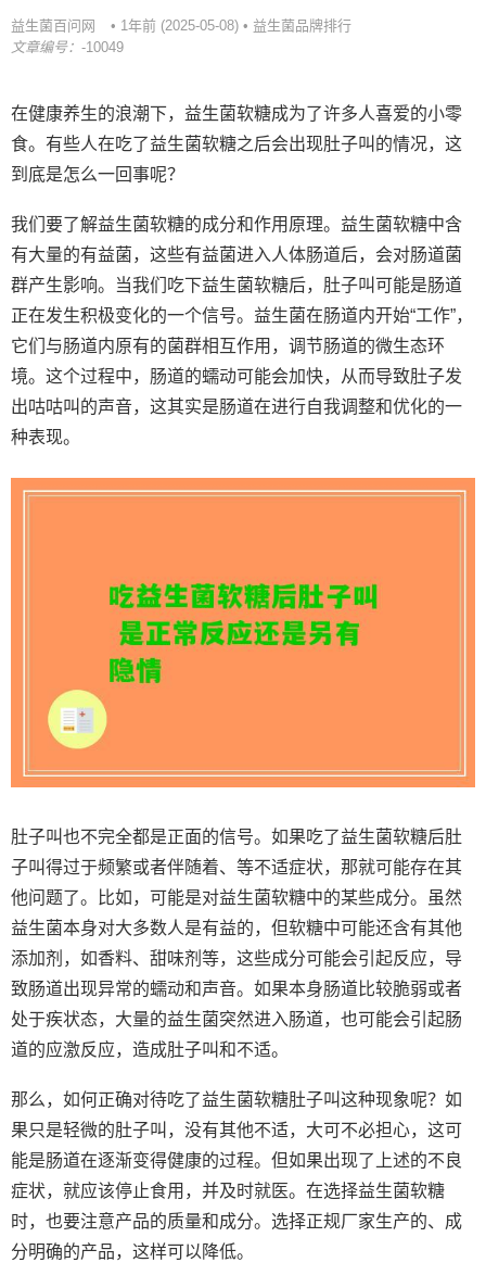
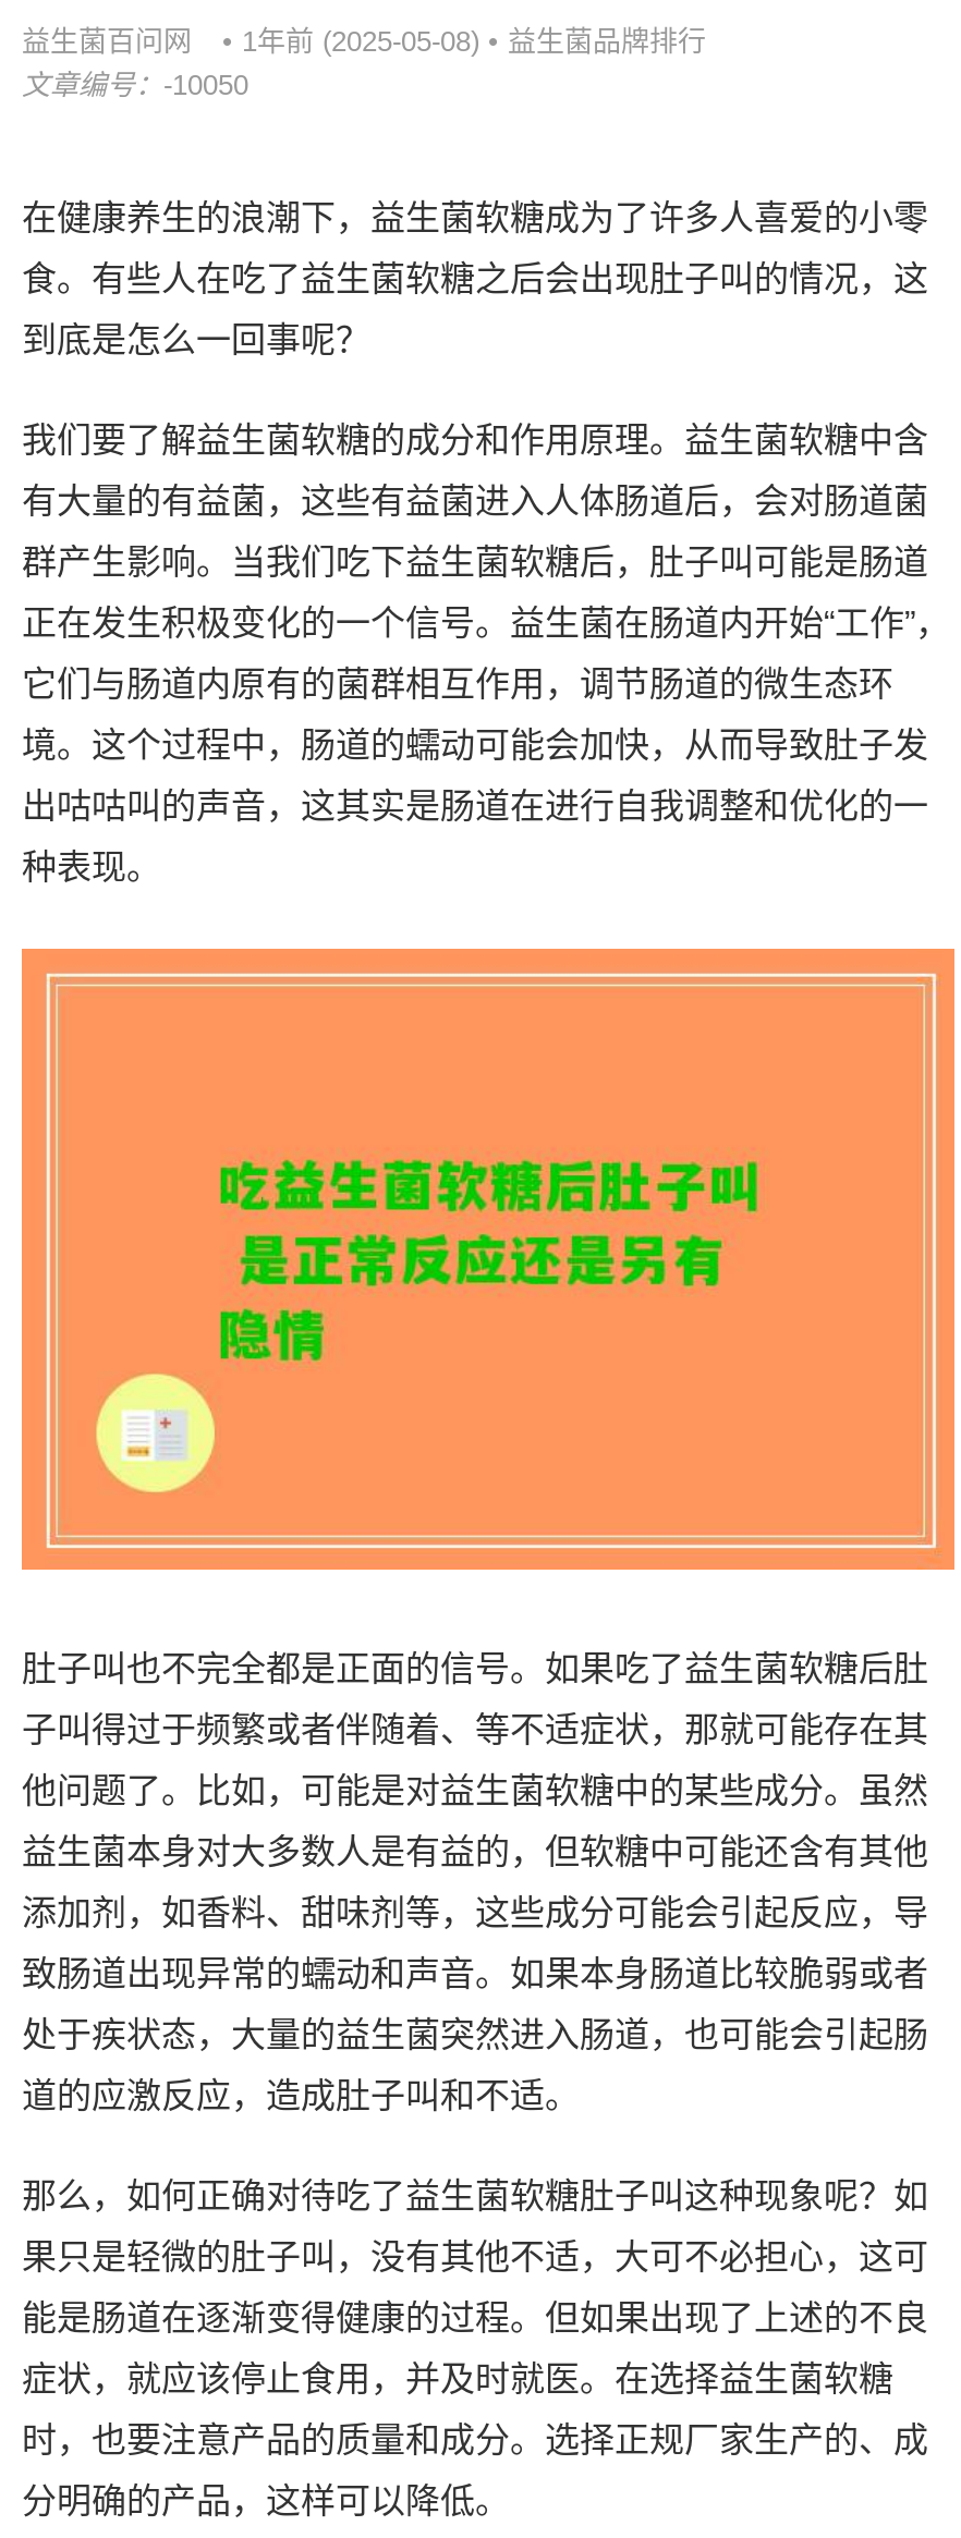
- 文章编号：-10049
+ 文章编号：-10050
